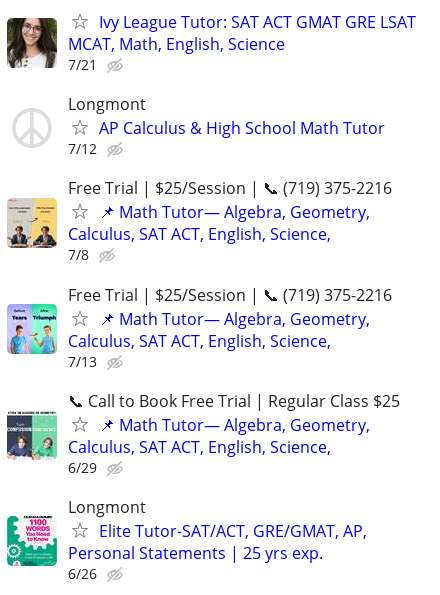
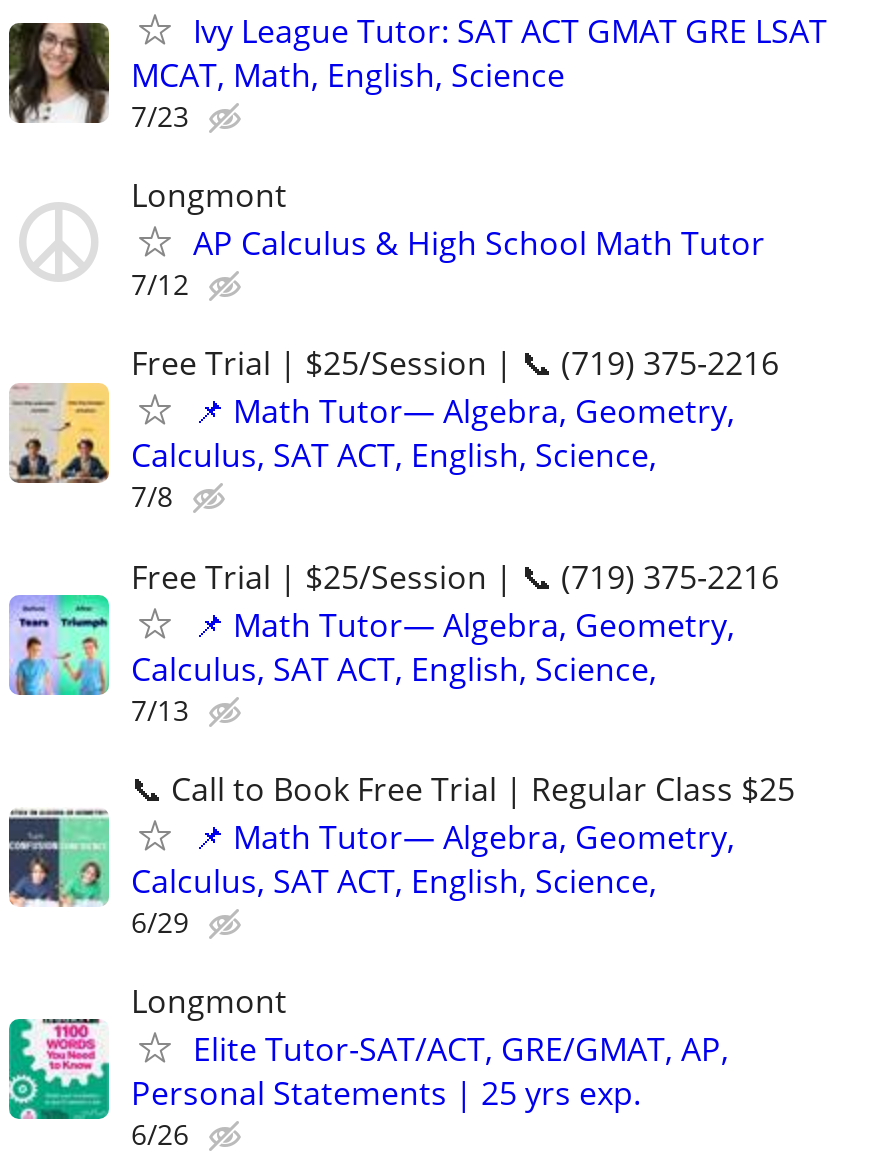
- 7/21
+ 7/23
